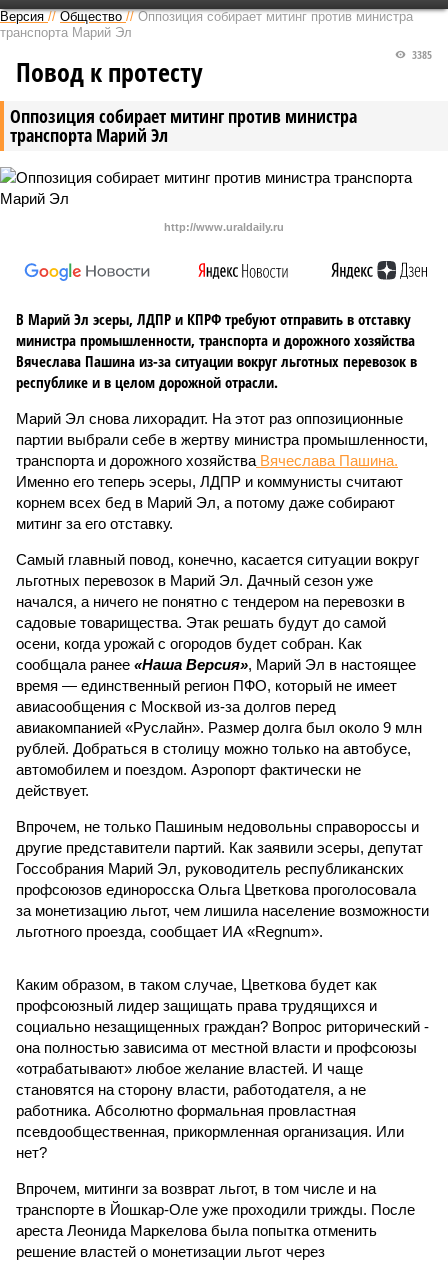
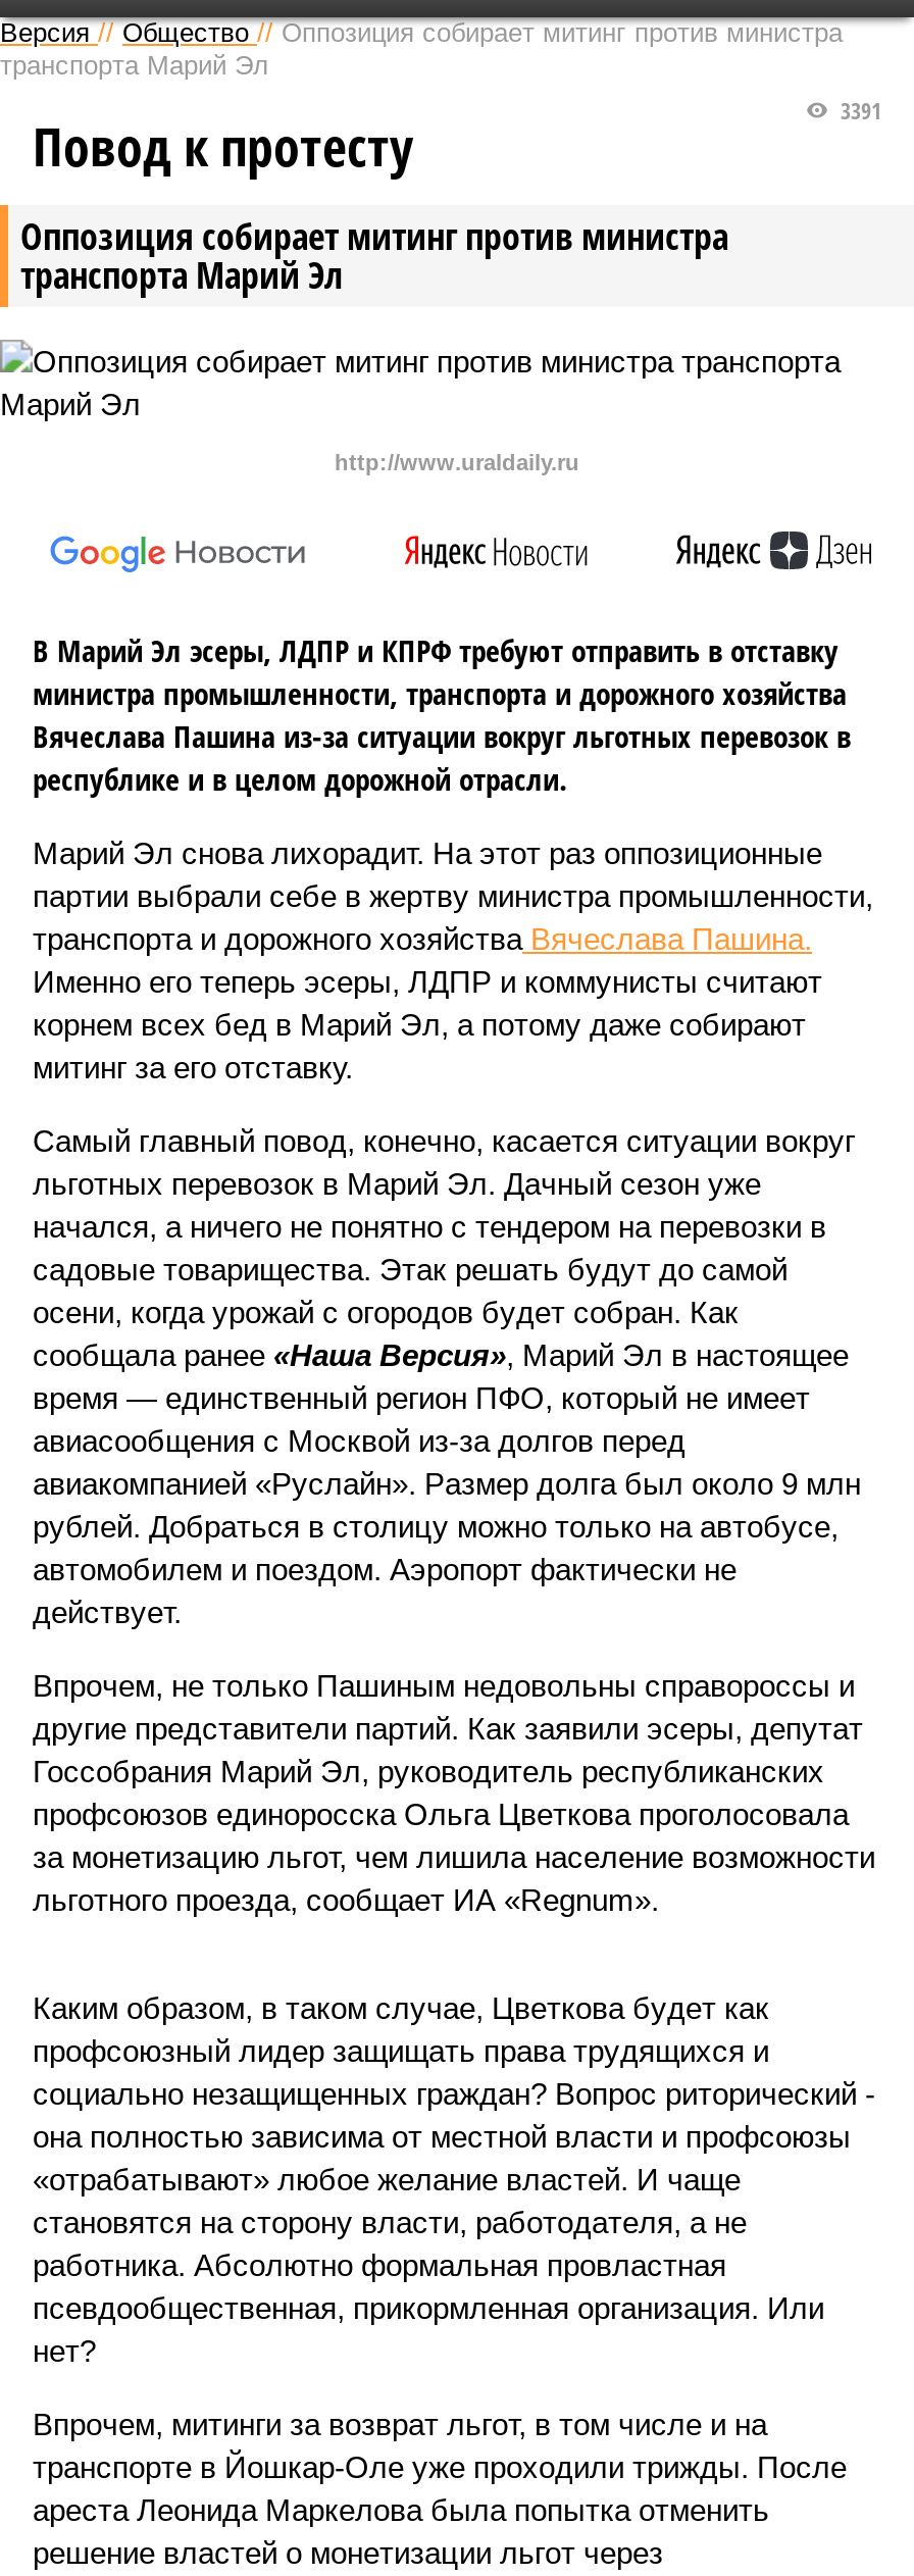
- 3385
+ 3391
